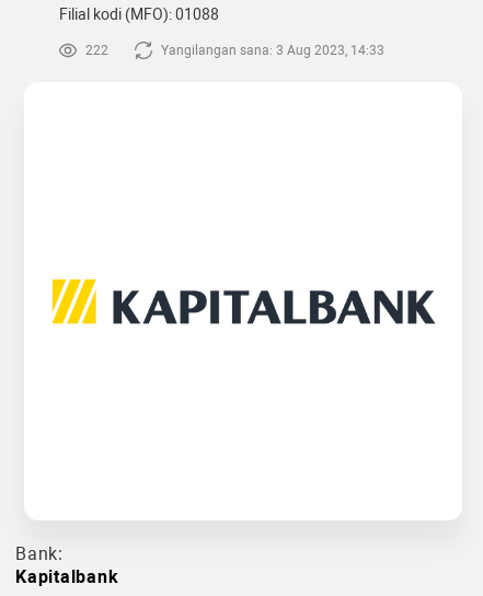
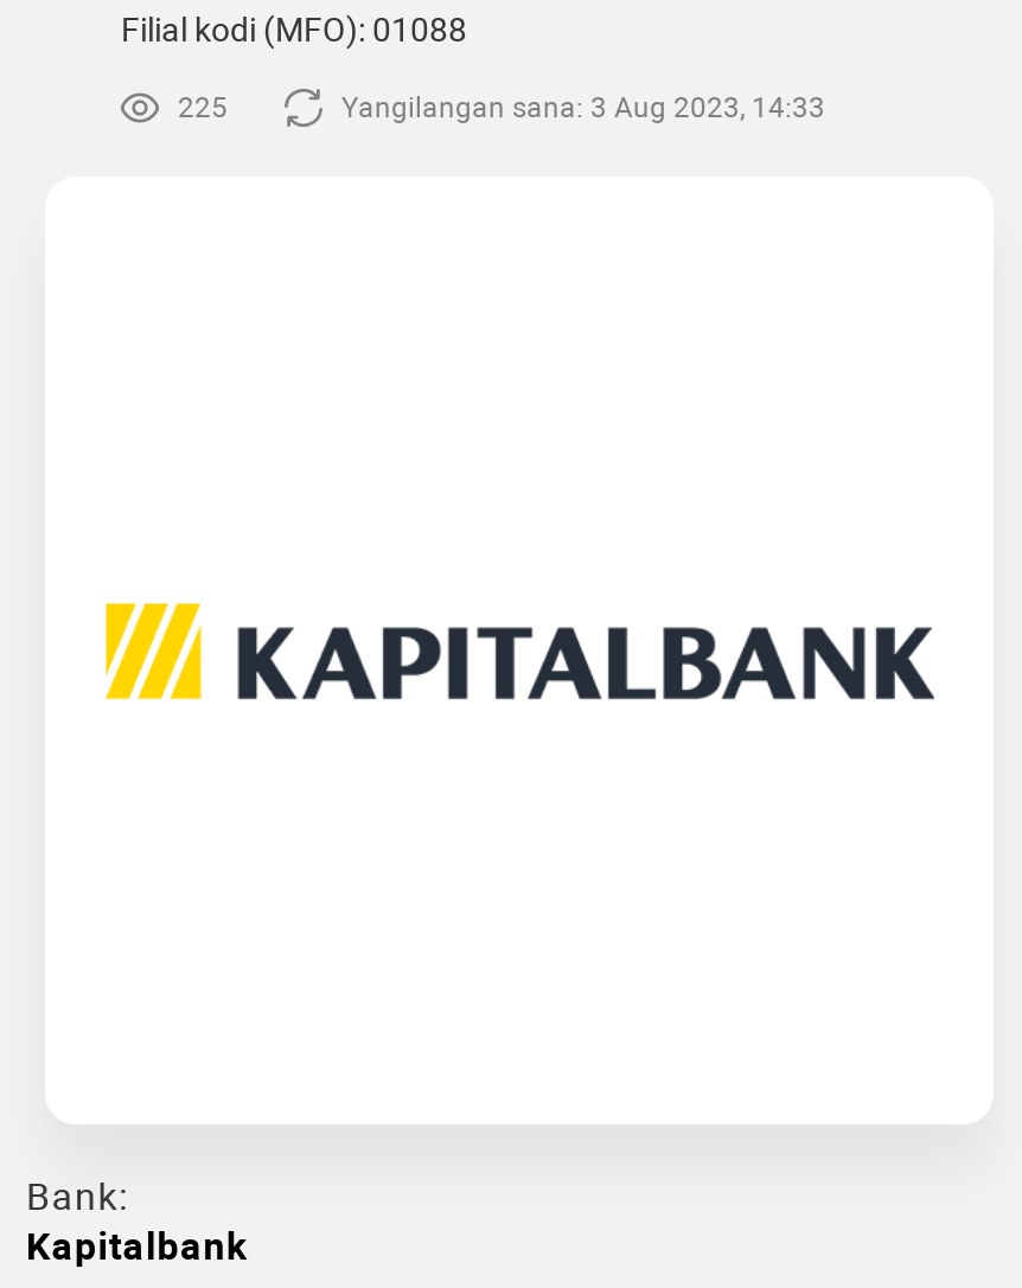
- 222
+ 225
